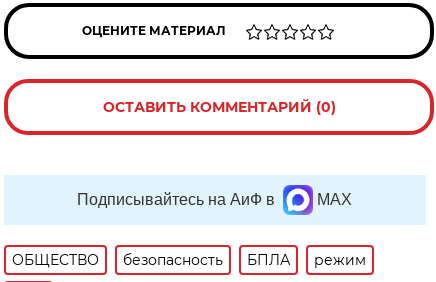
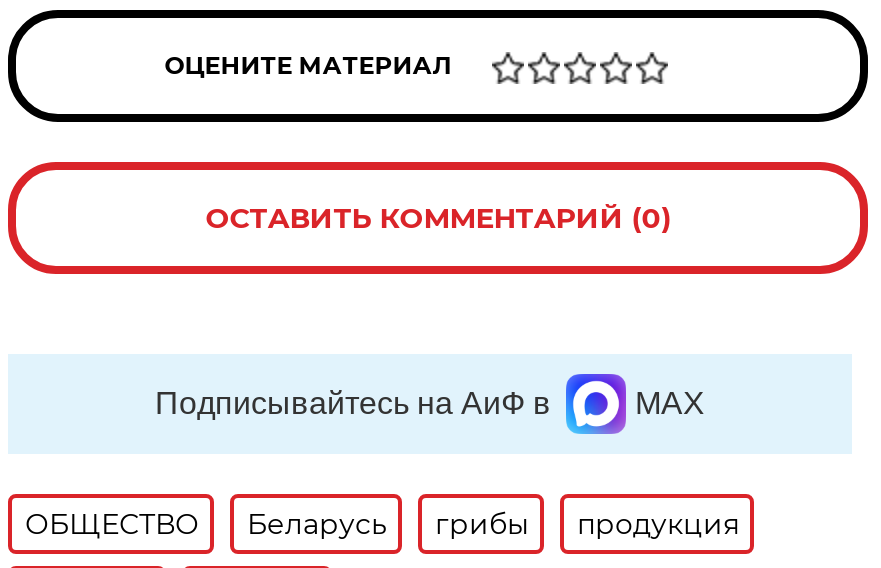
- безопасность
- БПЛА
- режим
+ Беларусь
+ грибы
+ продукция
